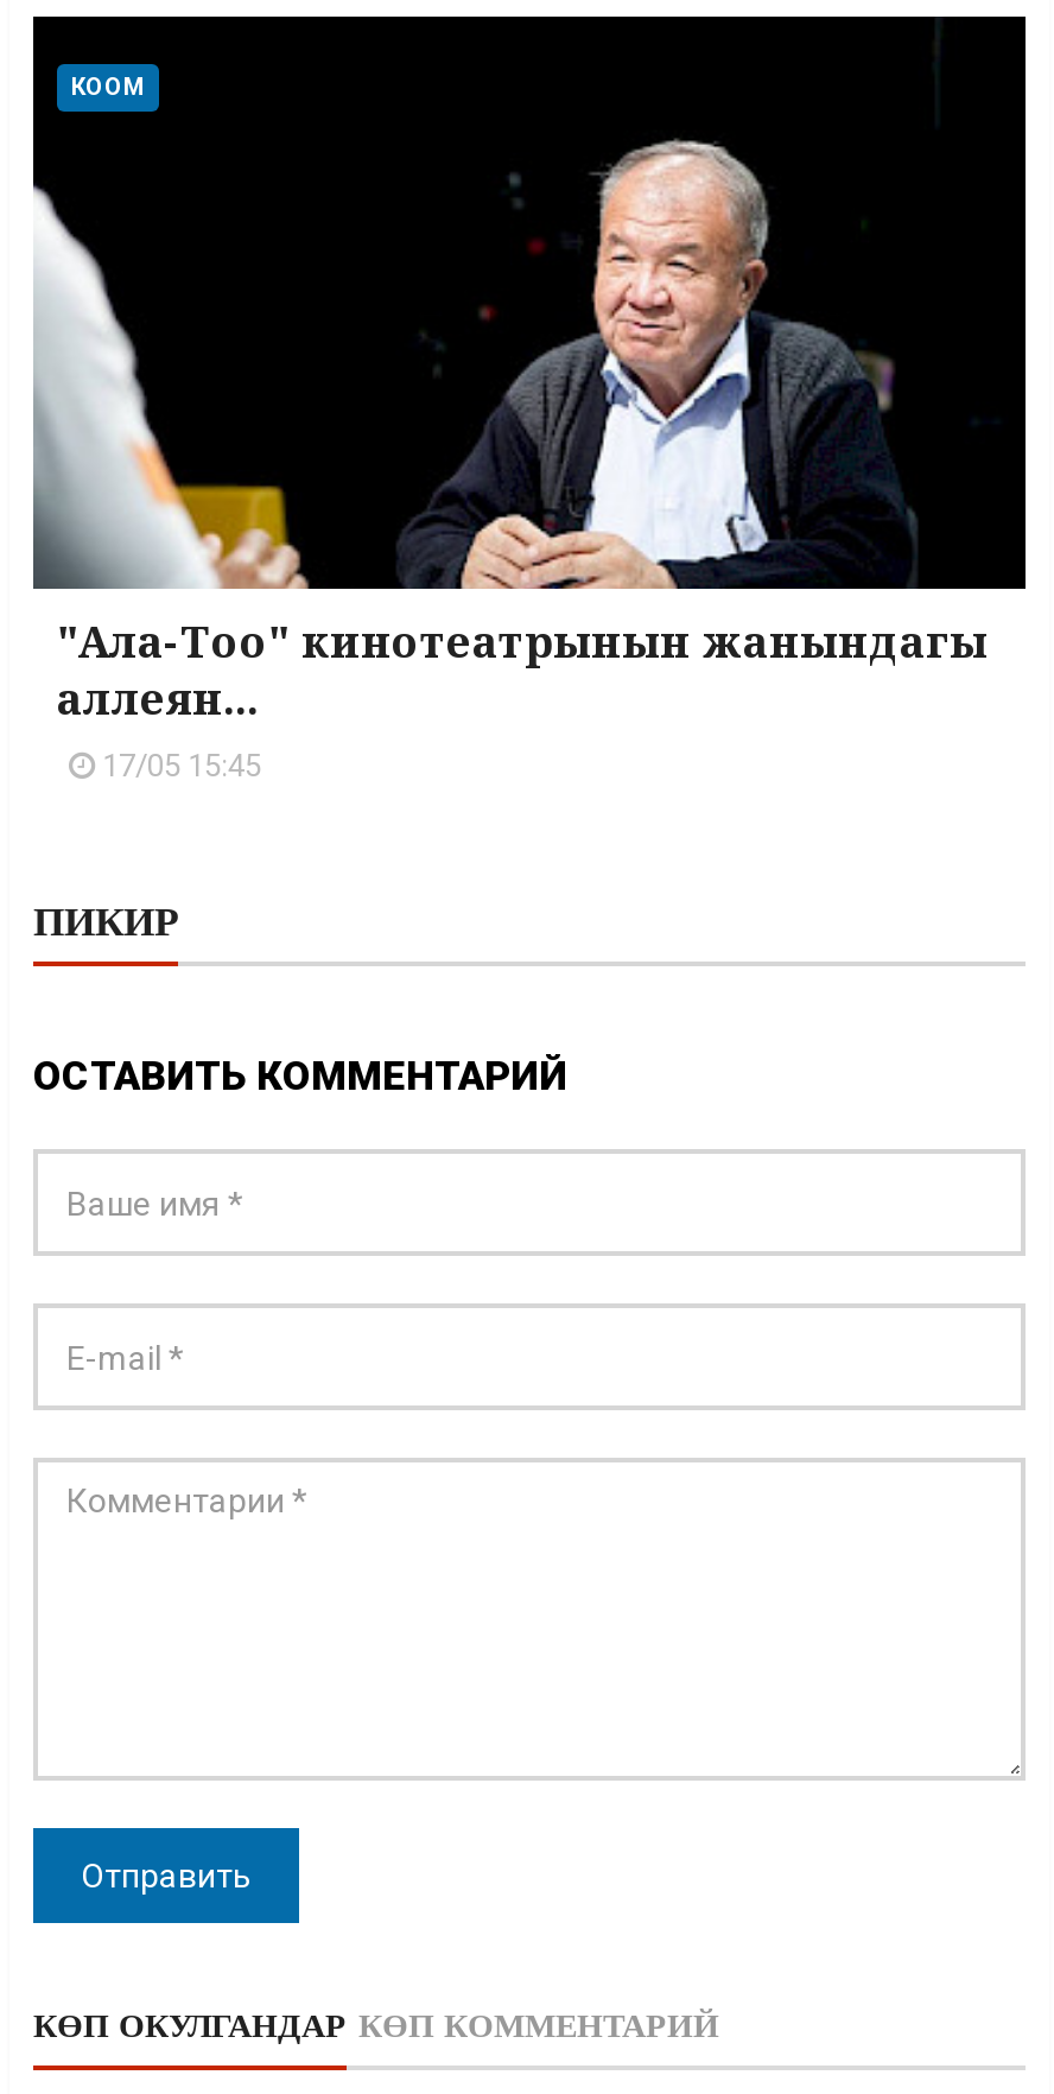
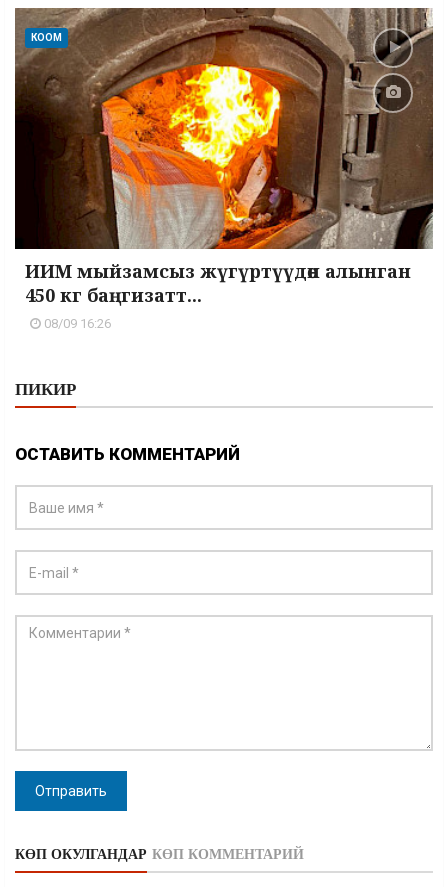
- [image]
- "Ала-Тоо" кинотеатрынын жанындагы
- аллеян...
- 17/05 15:45
+ [image]
+ ИИМ мыйзамсыз жүгүртүүдөн алынган
+ 450 кг баңгизатт...
+ 08/09 16:26
